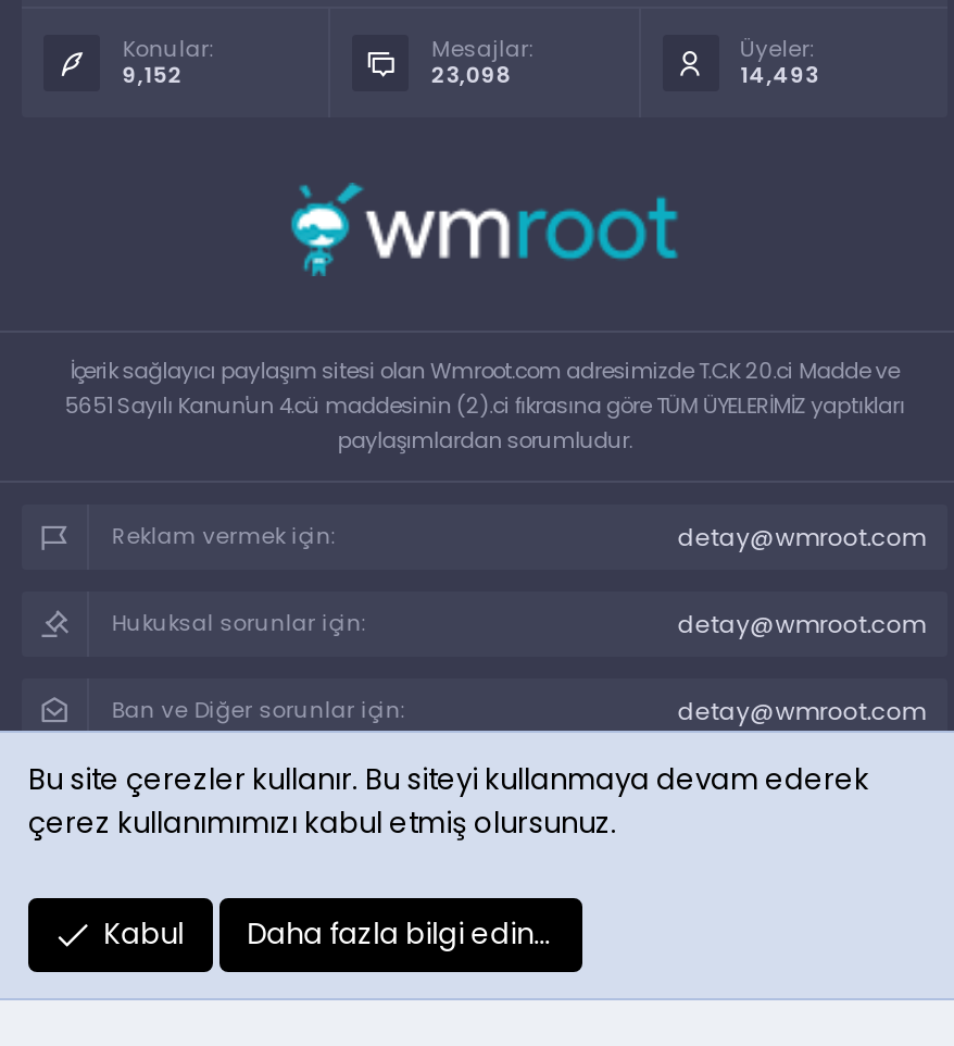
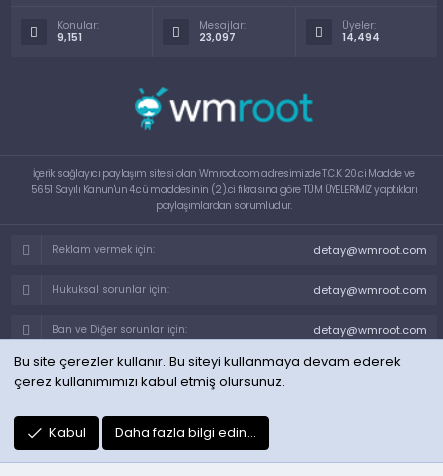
- 9,152
+ 9,151

- 23,098
+ 23,097

- 14,493
+ 14,494
